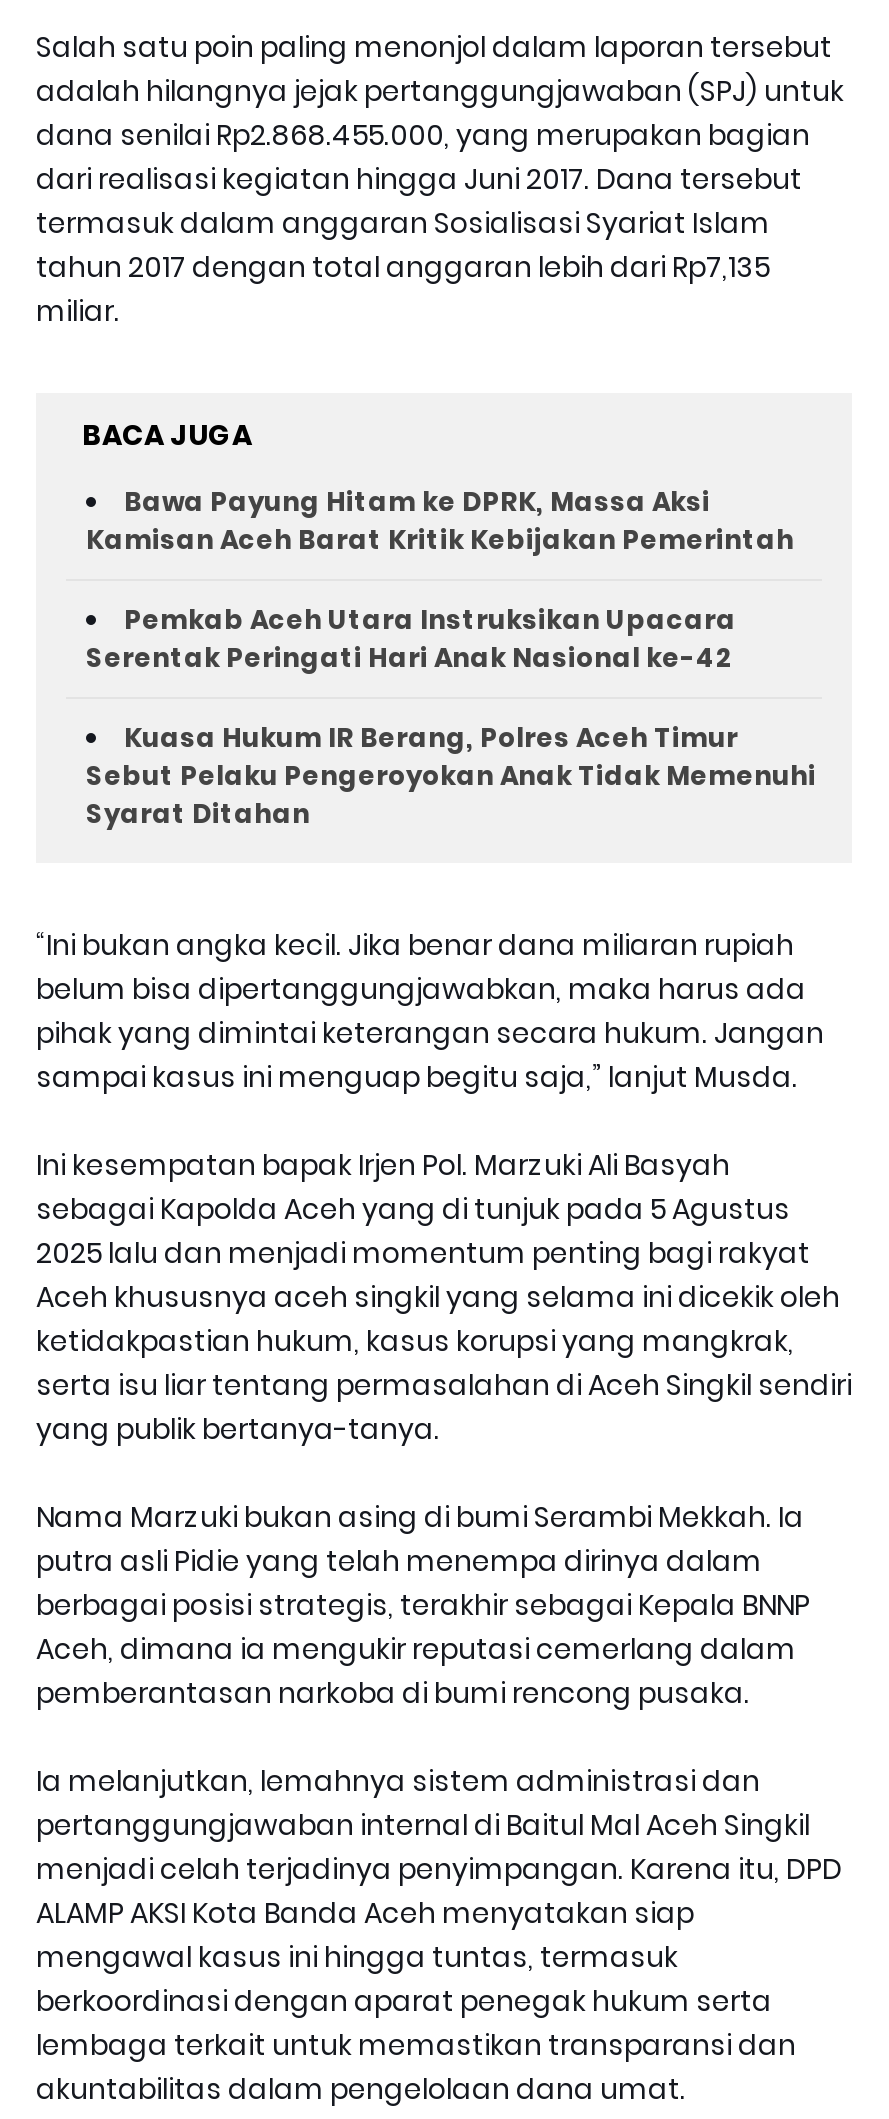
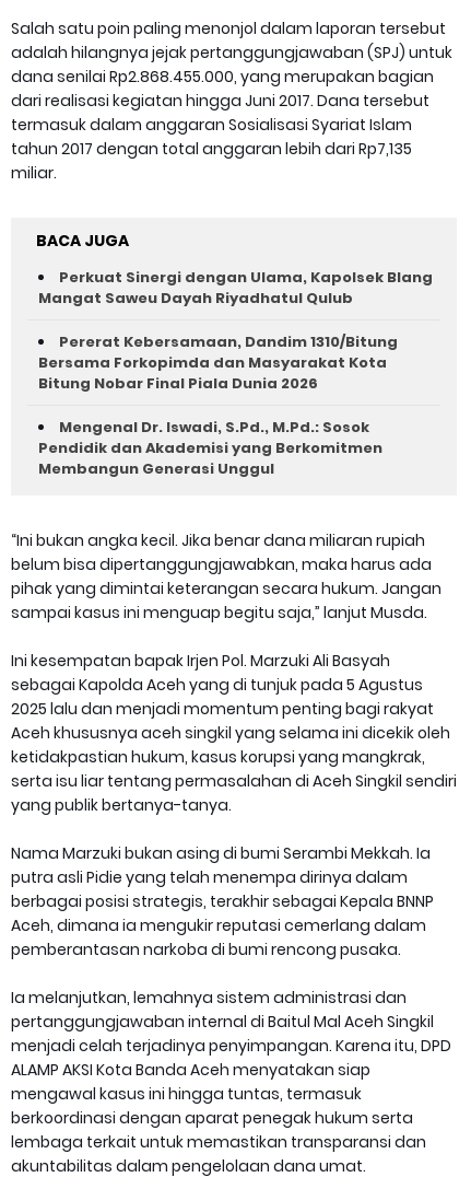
- Bawa Payung Hitam ke DPRK, Massa Aksi
- Kamisan Aceh Barat Kritik Kebijakan Pemerintah
+ Perkuat Sinergi dengan Ulama, Kapolsek Blang
+ Mangat Saweu Dayah Riyadhatul Qulub

- Pemkab Aceh Utara Instruksikan Upacara
- Serentak Peringati Hari Anak Nasional ke-42
+ Pererat Kebersamaan, Dandim 1310/Bitung
+ Bersama Forkopimda dan Masyarakat Kota
+ Bitung Nobar Final Piala Dunia 2026

- Kuasa Hukum IR Berang, Polres Aceh Timur
- Sebut Pelaku Pengeroyokan Anak Tidak Memenuhi
- Syarat Ditahan
+ Mengenal Dr. Iswadi, S.Pd., M.Pd.: Sosok
+ Pendidik dan Akademisi yang Berkomitmen
+ Membangun Generasi Unggul
